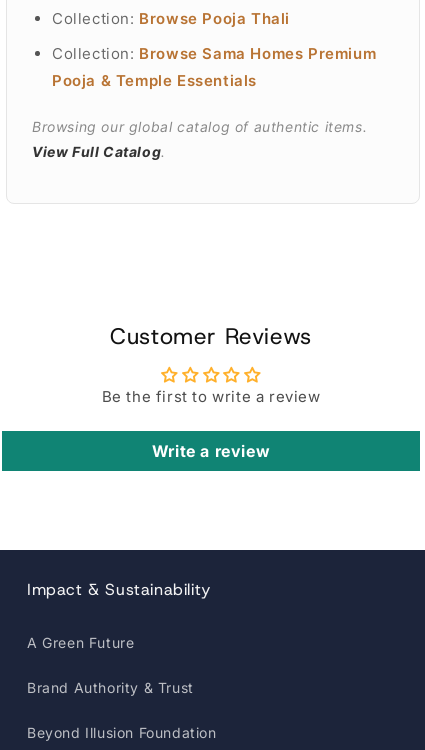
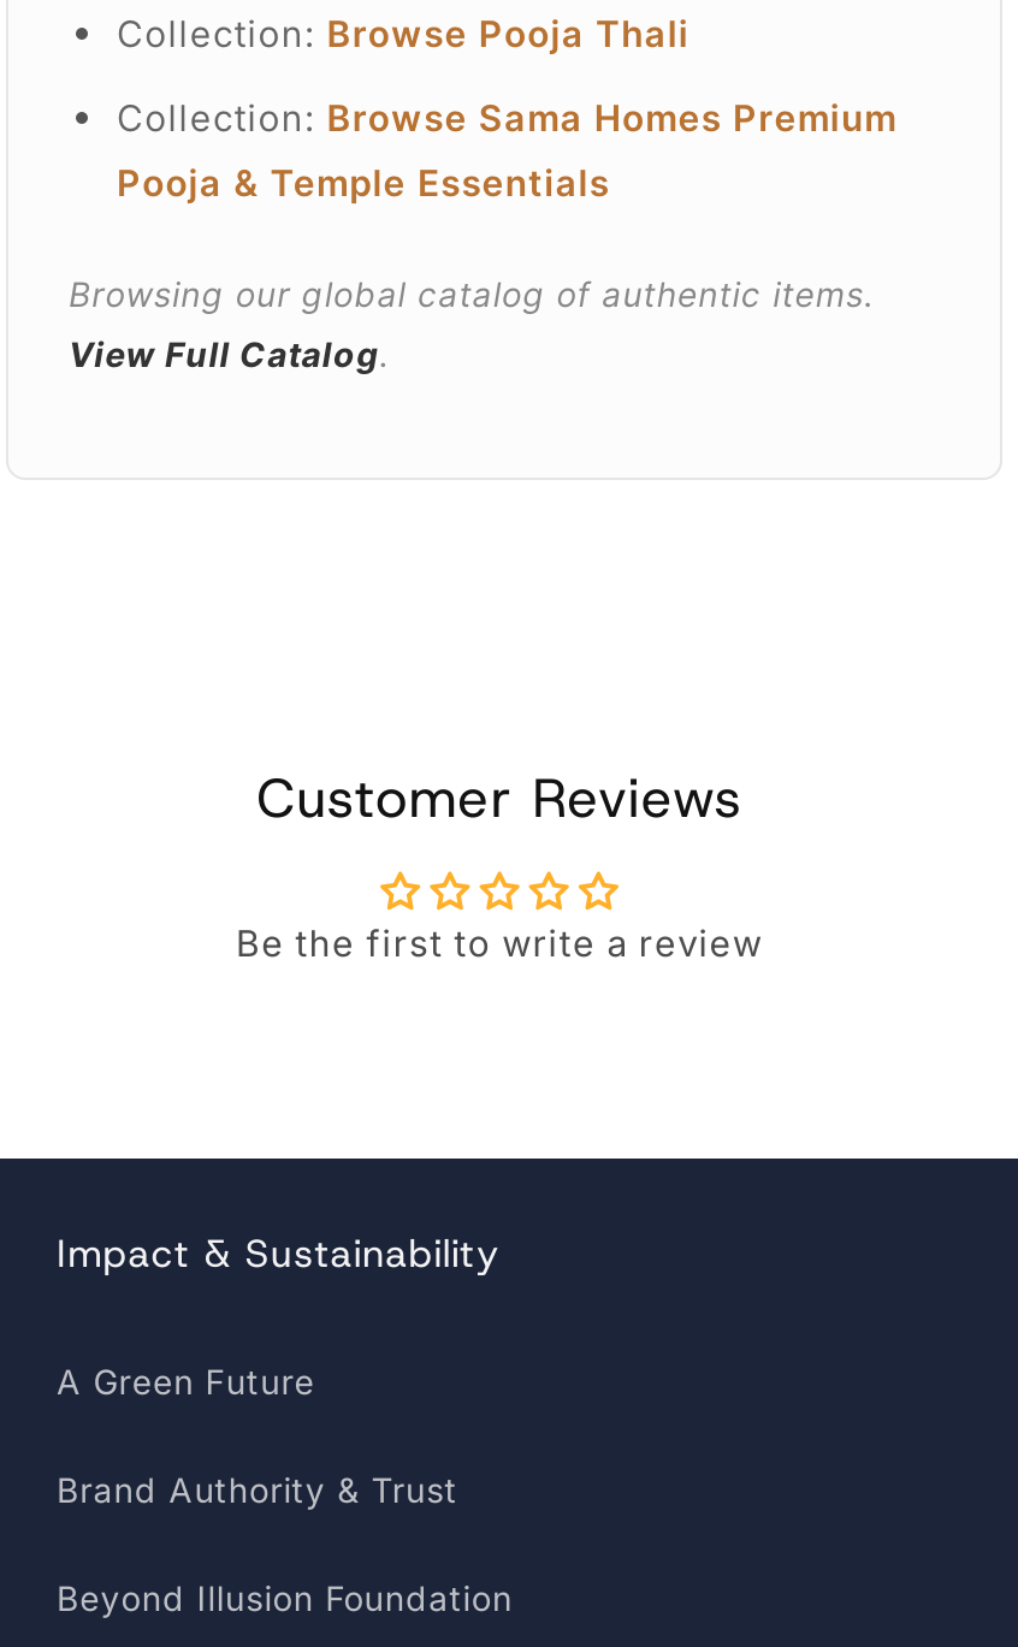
- Write a review
